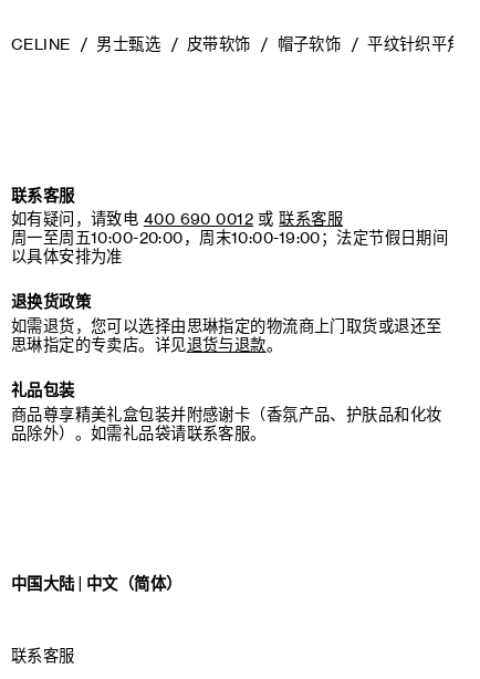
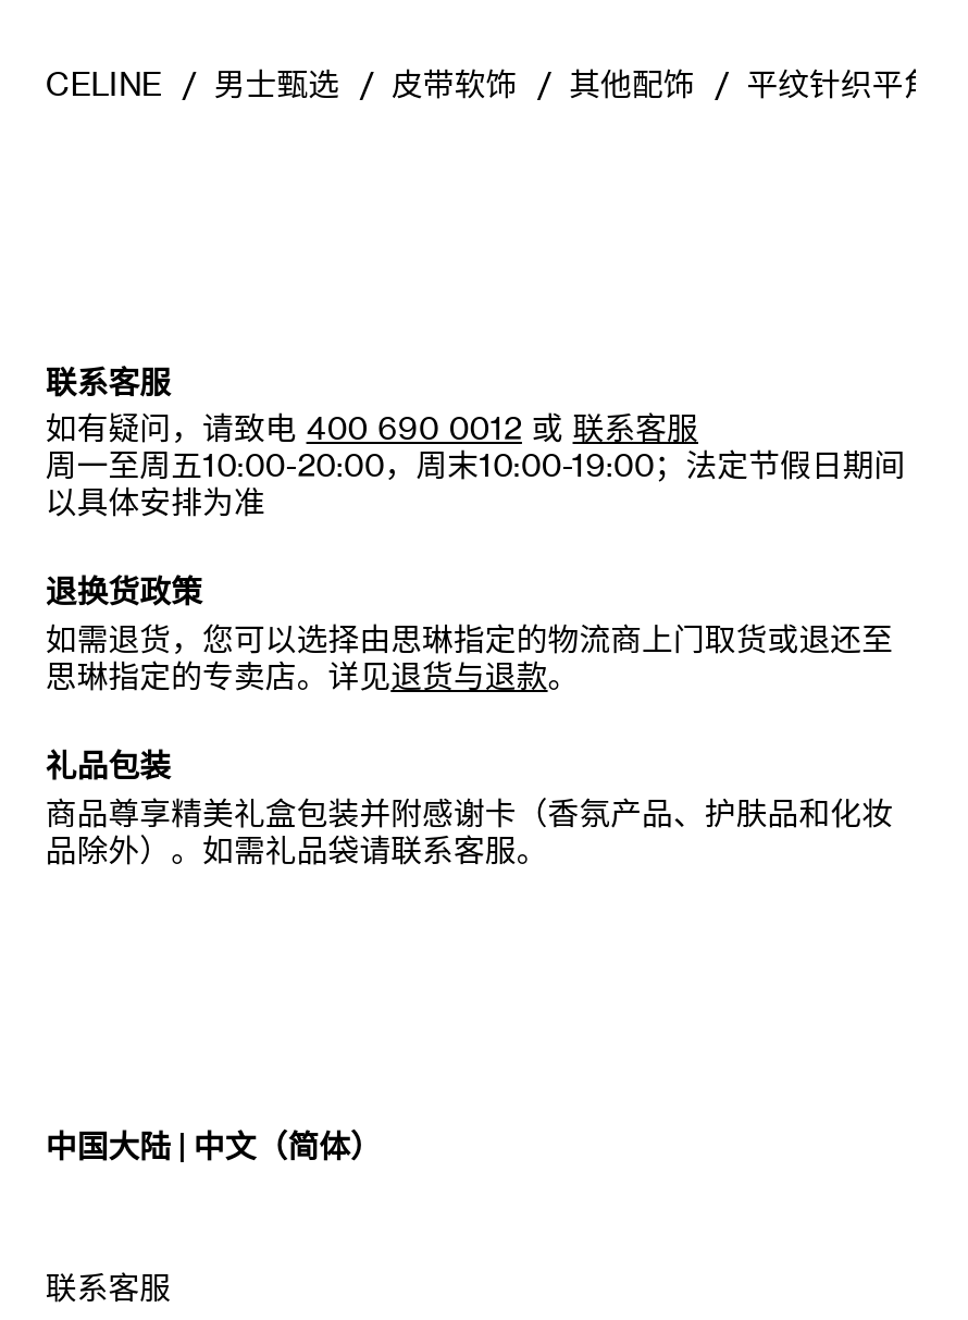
- 帽子软饰
+ 其他配饰
